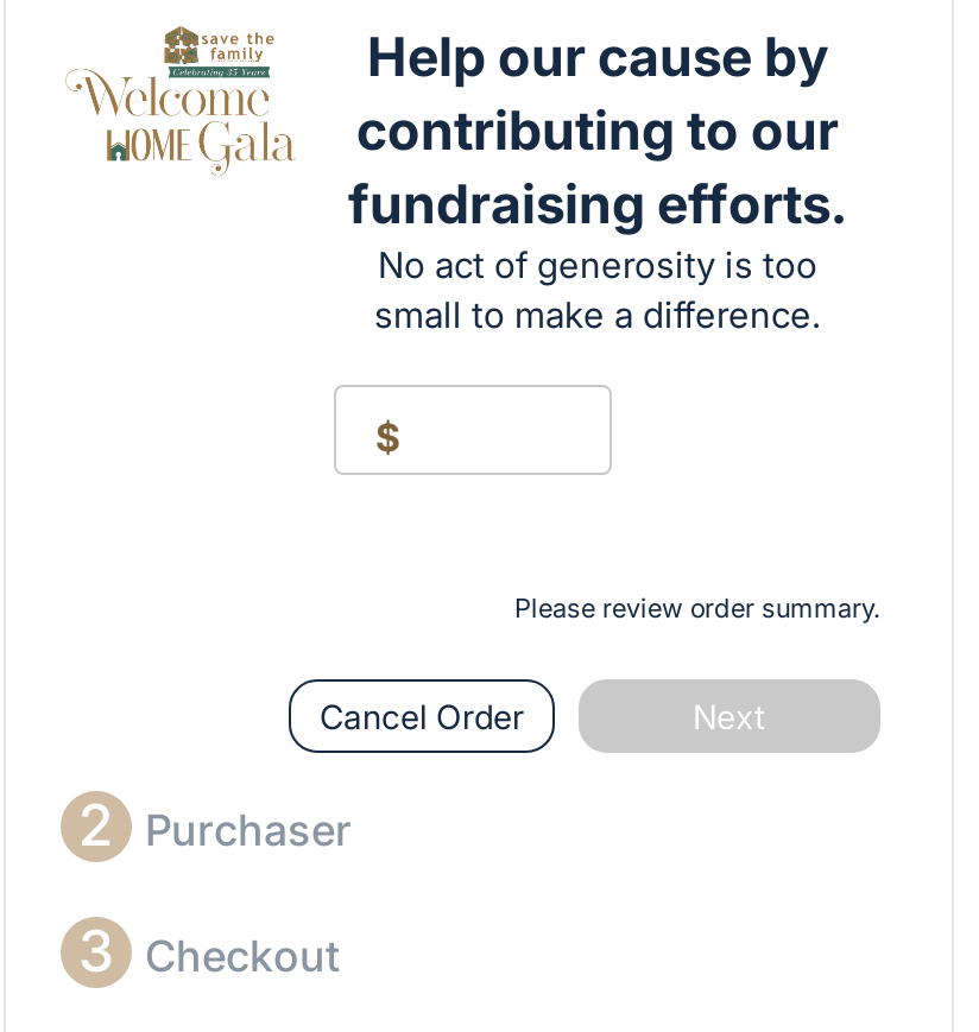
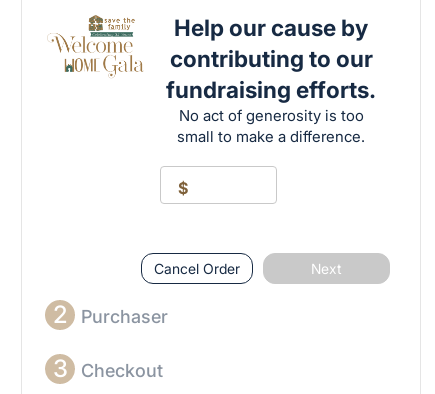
- Please review order summary.
